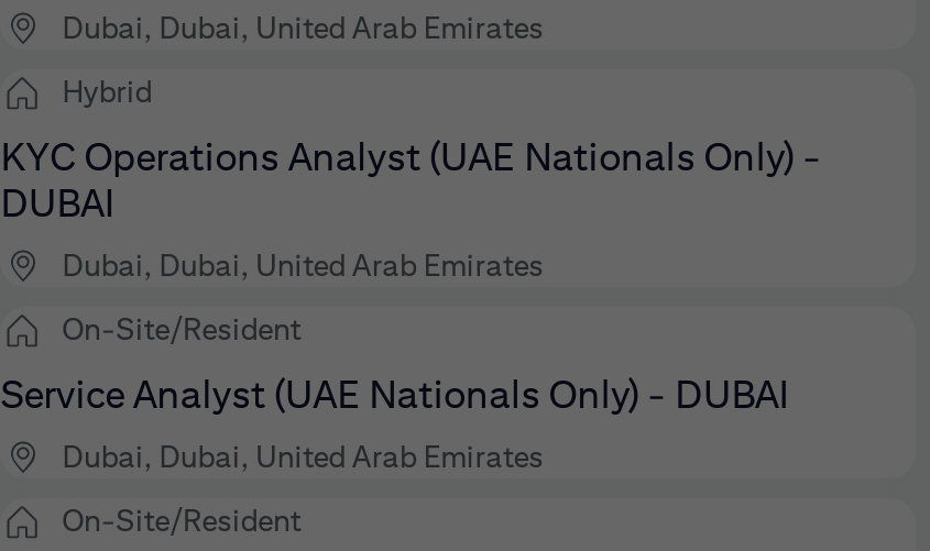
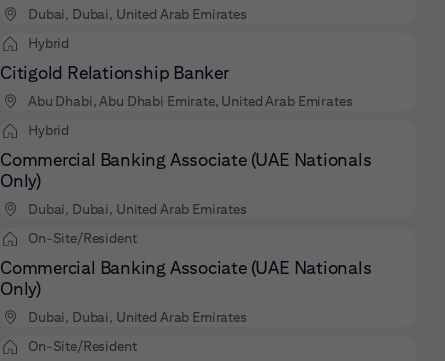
- KYC Operations Analyst (UAE Nationals Only) -
- DUBAI
+ Citigold Relationship Banker
+ Abu Dhabi, Abu Dhabi Emirate, United Arab Emirates
+ Hybrid
+ Commercial Banking Associate (UAE Nationals
+ Only)

- Service Analyst (UAE Nationals Only) - DUBAI
+ Commercial Banking Associate (UAE Nationals
+ Only)
